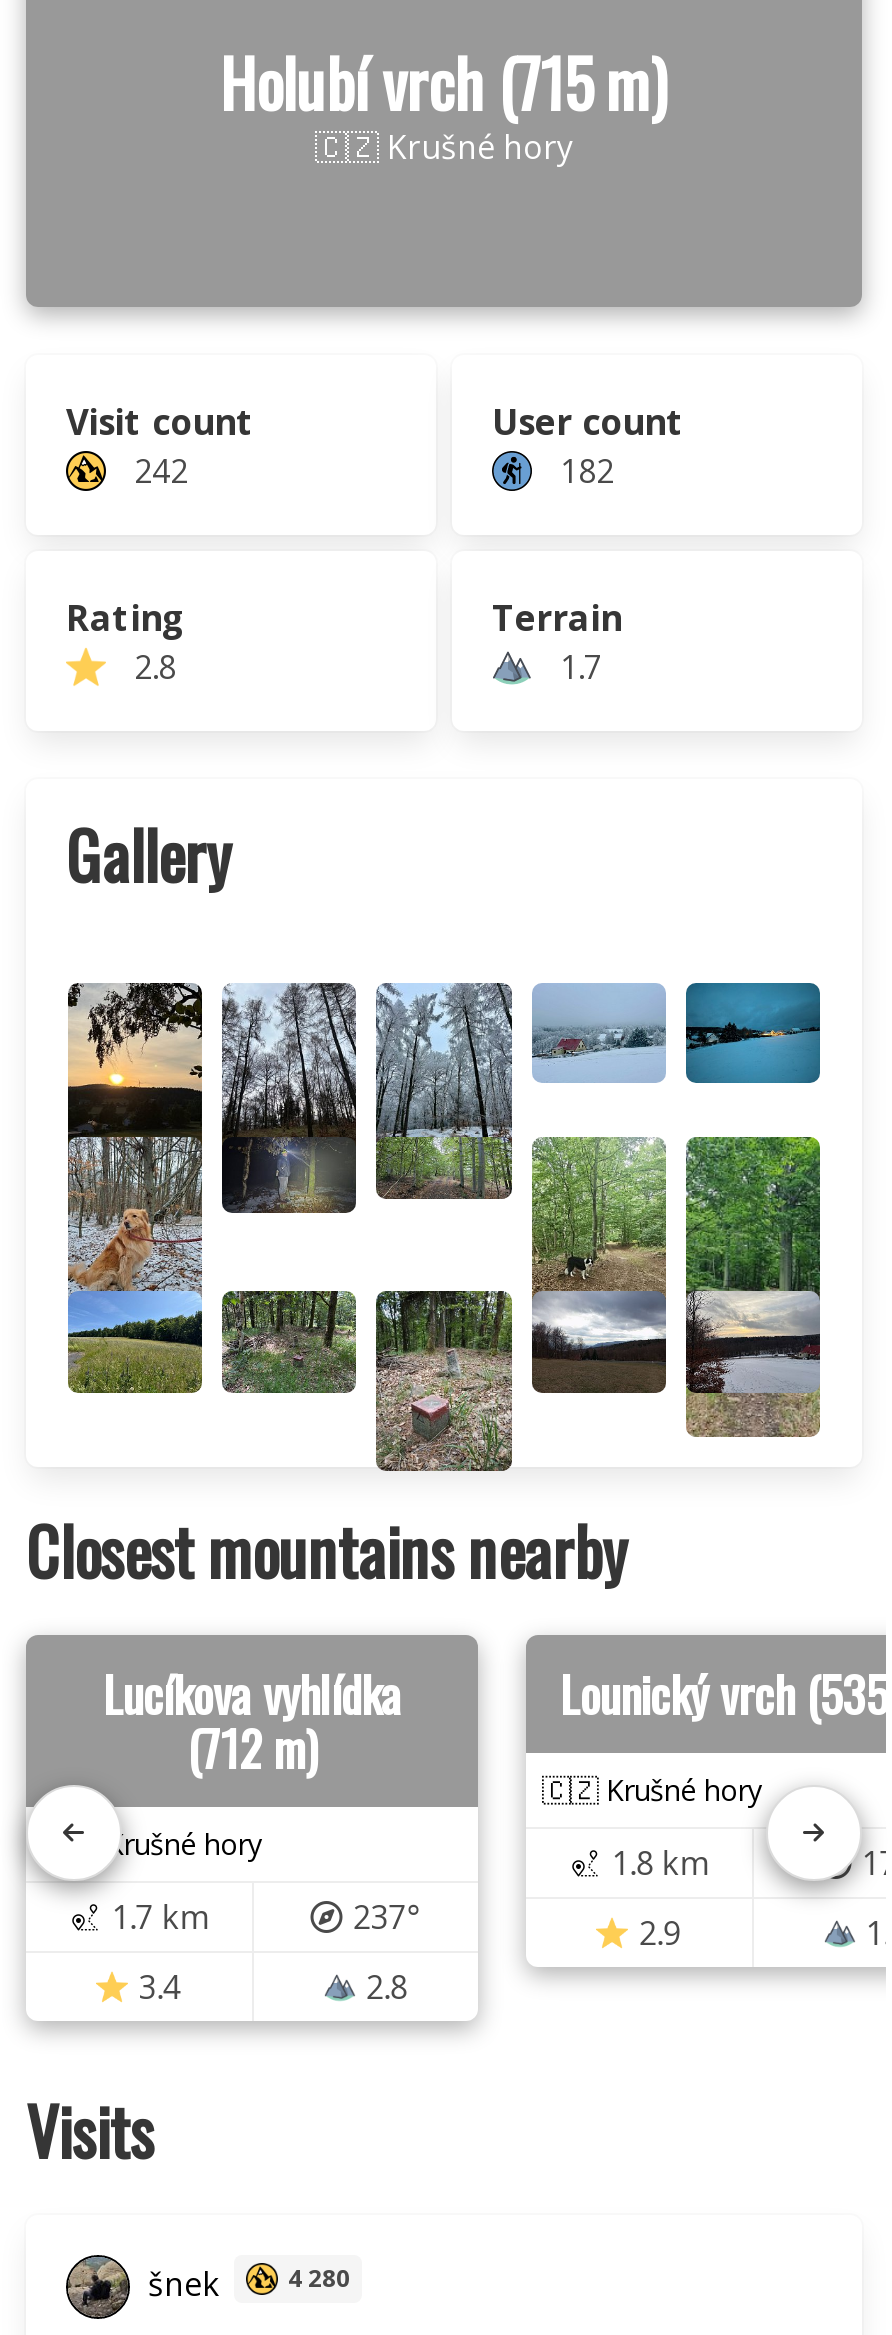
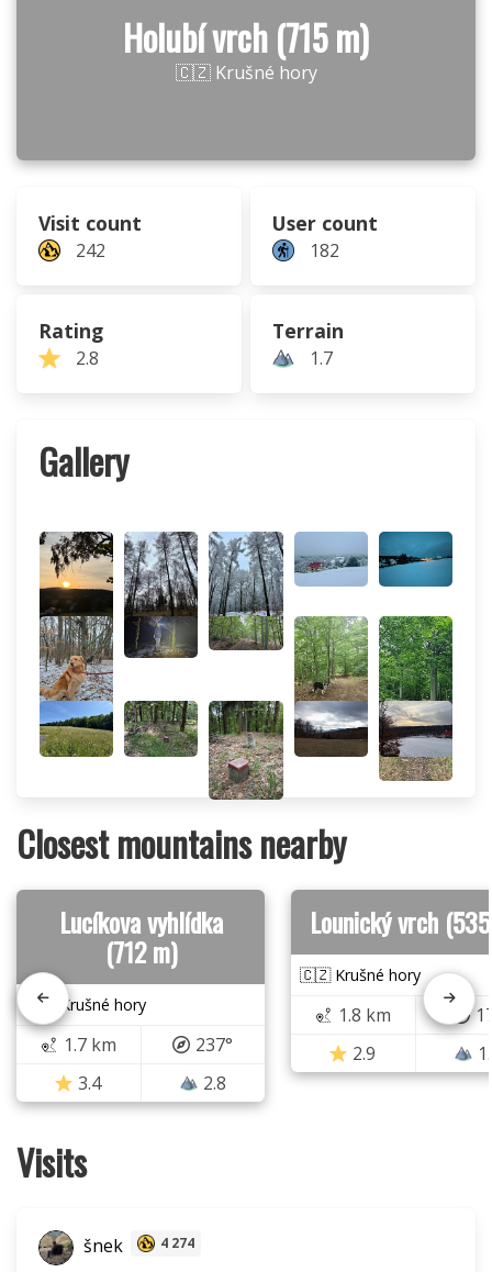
- šnek 4 280
+ šnek 4 274
